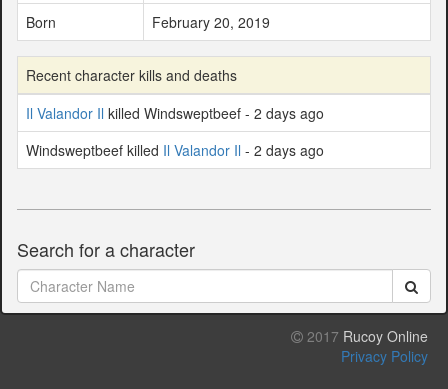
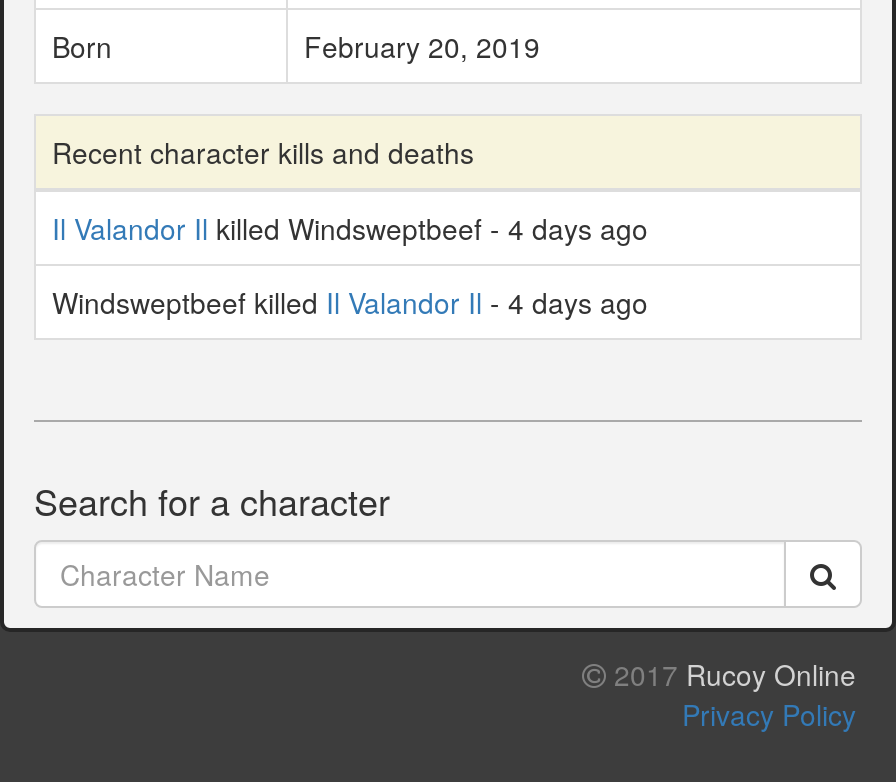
- Il Valandor Il killed Windsweptbeef - 2 days ago
+ Il Valandor Il killed Windsweptbeef - 4 days ago

- Windsweptbeef killed Il Valandor Il - 2 days ago
+ Windsweptbeef killed Il Valandor Il - 4 days ago
